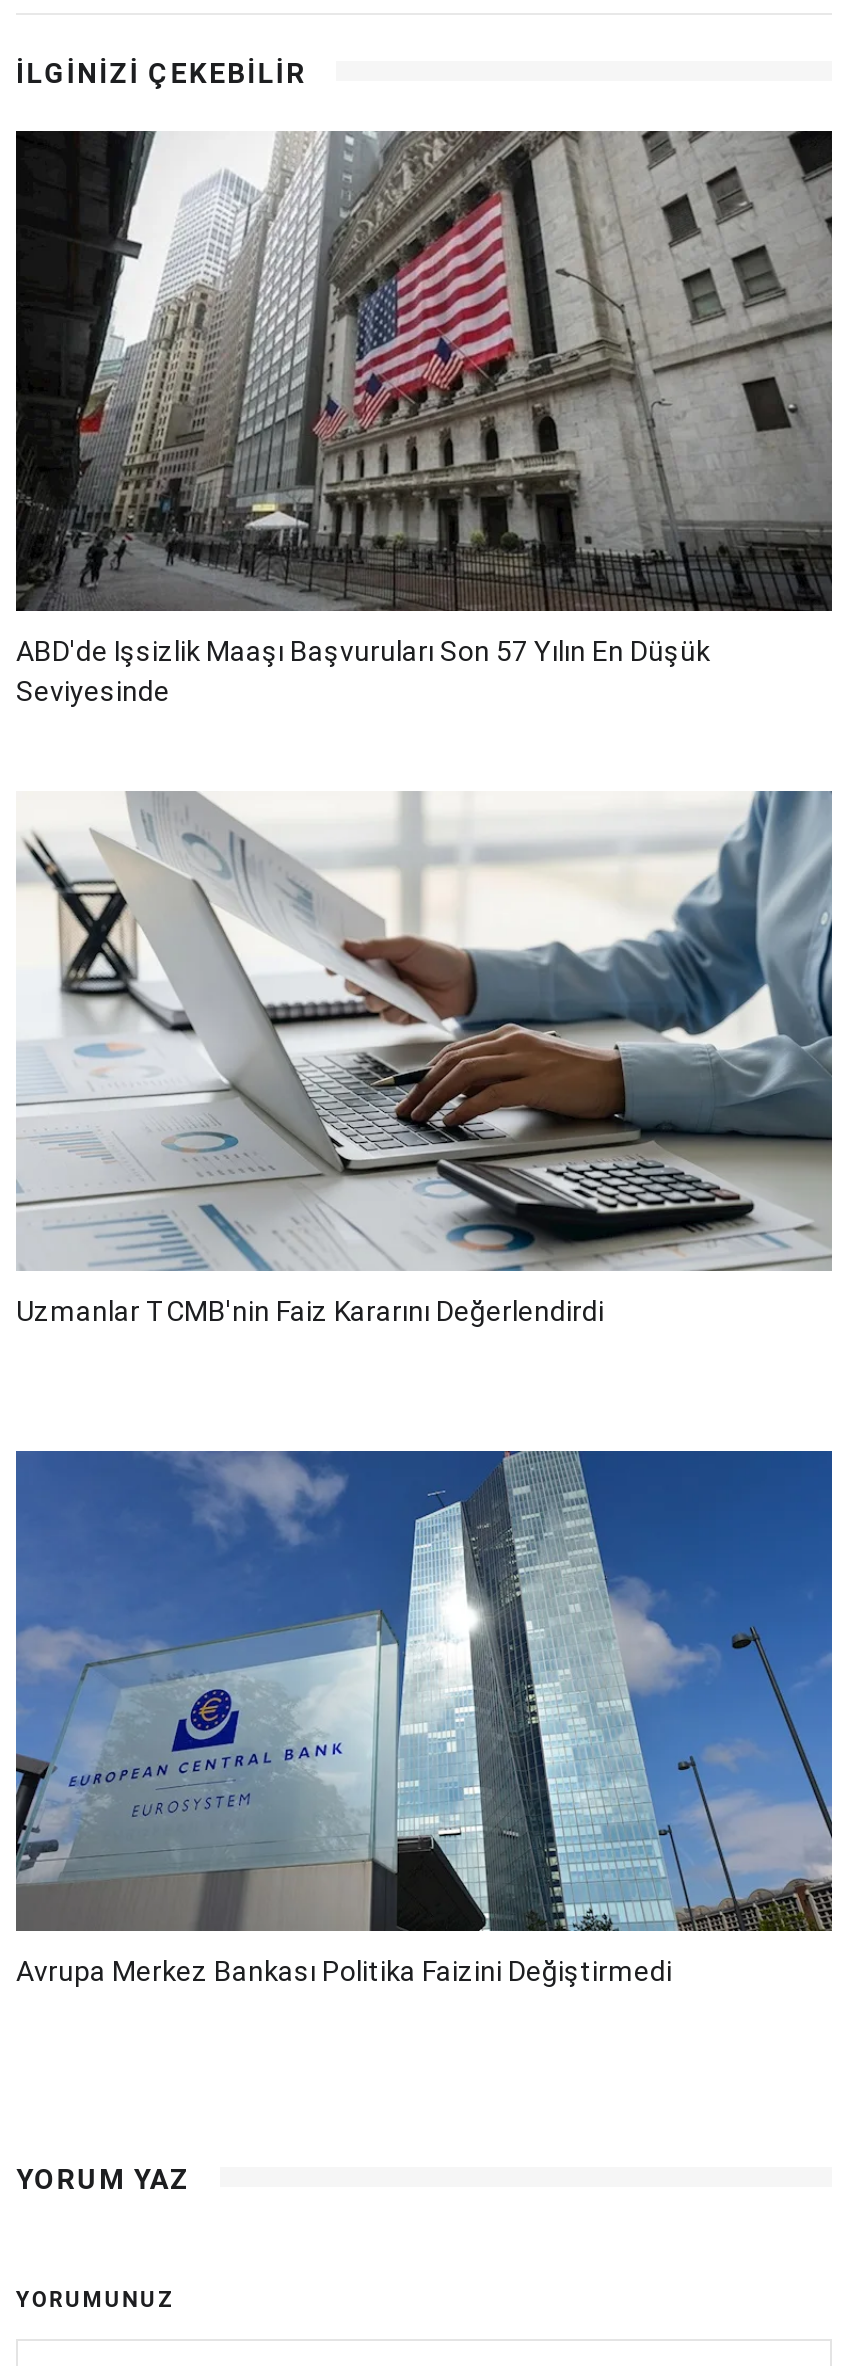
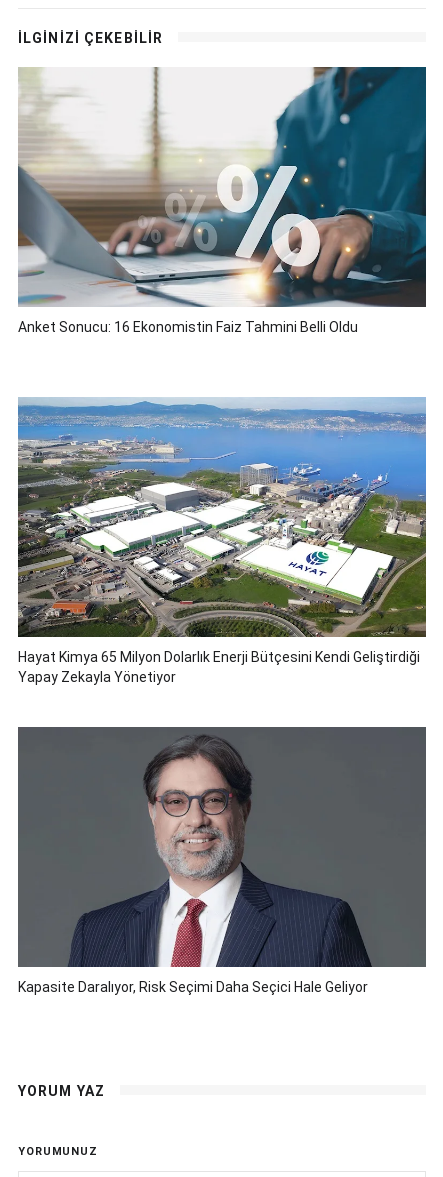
- [image]
- ABD'de Işsizlik Maaşı Başvuruları Son 57 Yılın En Düşük
- Seviyesinde
+ [image]
+ Anket Sonucu: 16 Ekonomistin Faiz Tahmini Belli Oldu

- [image]
- Uzmanlar TCMB'nin Faiz Kararını Değerlendirdi
+ [image]
+ Hayat Kimya 65 Milyon Dolarlık Enerji Bütçesini Kendi Geliştirdiği
+ Yapay Zekayla Yönetiyor

- [image]
- Avrupa Merkez Bankası Politika Faizini Değiştirmedi
+ [image]
+ Kapasite Daralıyor, Risk Seçimi Daha Seçici Hale Geliyor
